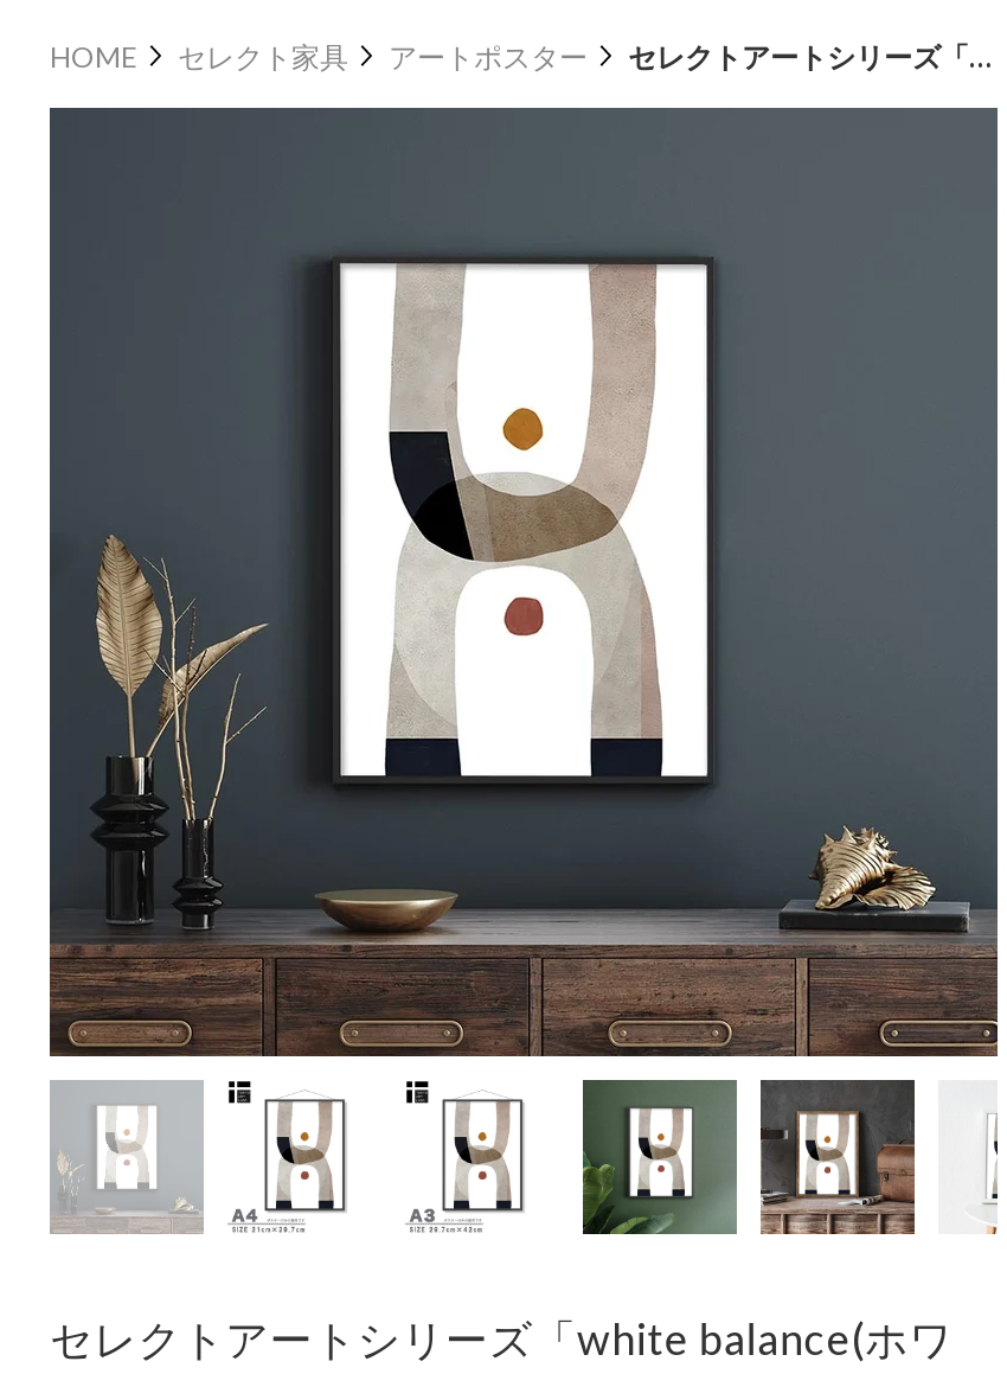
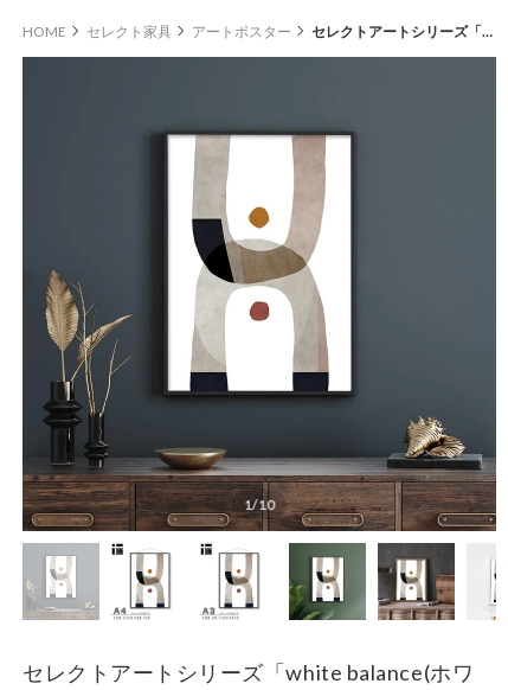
+ 1/10
